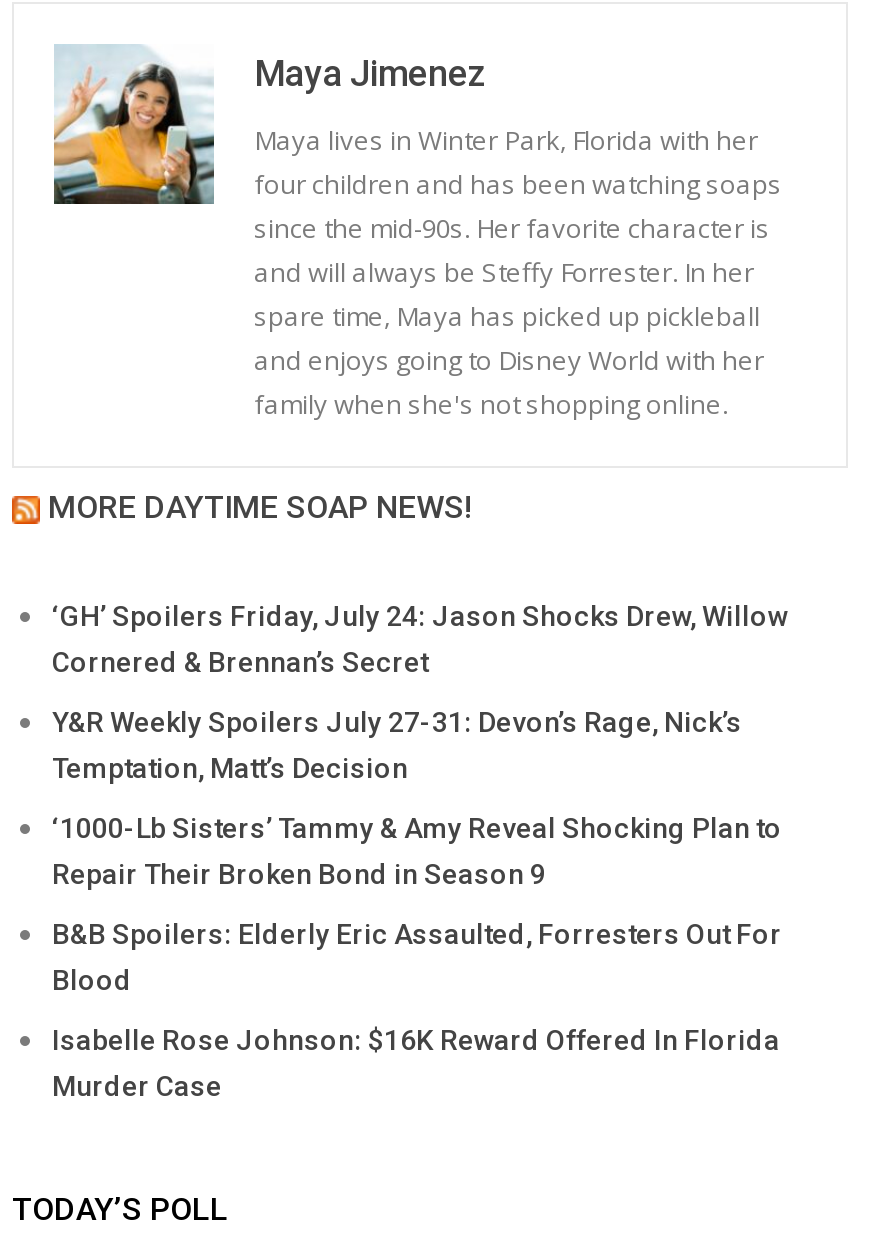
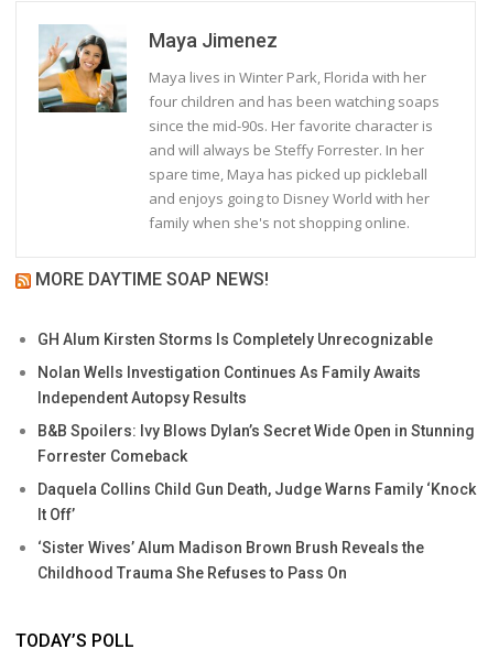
- ‘GH’ Spoilers Friday, July 24: Jason Shocks Drew, Willow
- Cornered & Brennan’s Secret
+ GH Alum Kirsten Storms Is Completely Unrecognizable

- Y&R Weekly Spoilers July 27-31: Devon’s Rage, Nick’s
- Temptation, Matt’s Decision
+ Nolan Wells Investigation Continues As Family Awaits
+ Independent Autopsy Results

- ‘1000-Lb Sisters’ Tammy & Amy Reveal Shocking Plan to
- Repair Their Broken Bond in Season 9
+ B&B Spoilers: Ivy Blows Dylan’s Secret Wide Open in Stunning
+ Forrester Comeback

- B&B Spoilers: Elderly Eric Assaulted, Forresters Out For
- Blood
+ Daquela Collins Child Gun Death, Judge Warns Family ‘Knock
+ It Off’

- Isabelle Rose Johnson: $16K Reward Offered In Florida
- Murder Case
+ ‘Sister Wives’ Alum Madison Brown Brush Reveals the
+ Childhood Trauma She Refuses to Pass On
